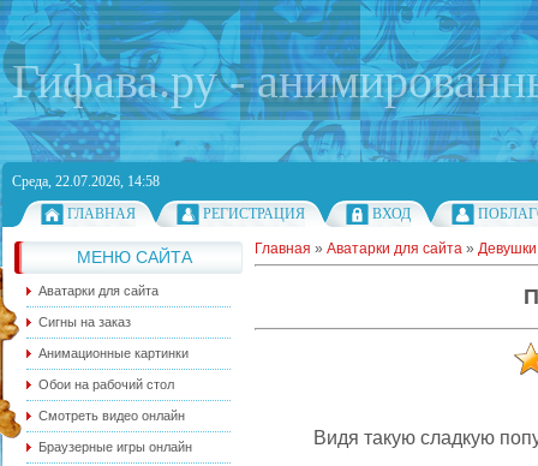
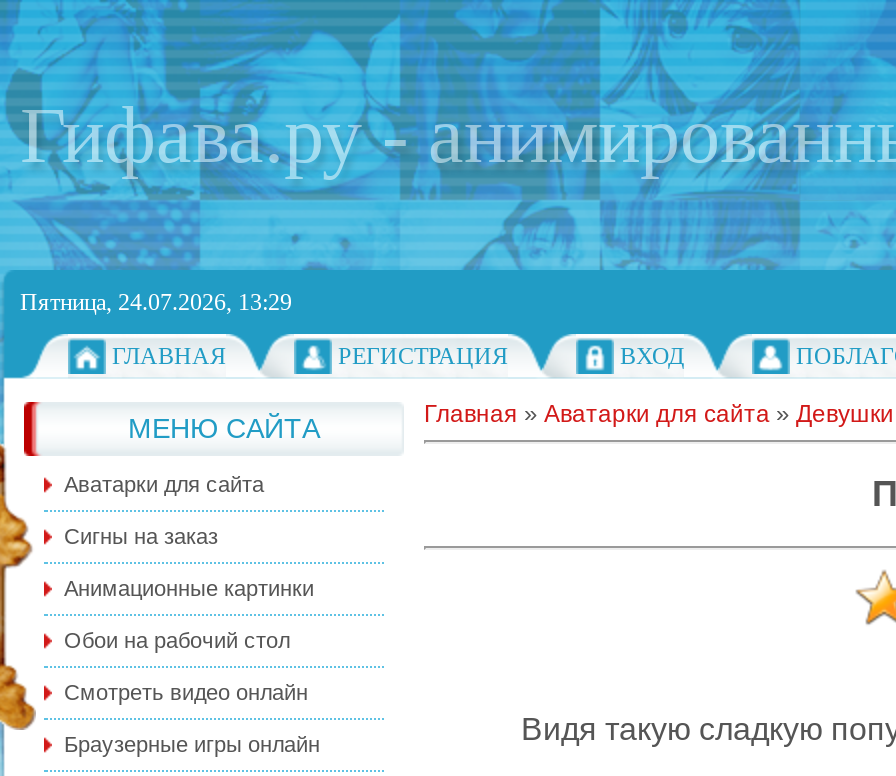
- Среда, 22.07.2026, 14:58
+ Пятница, 24.07.2026, 13:29
